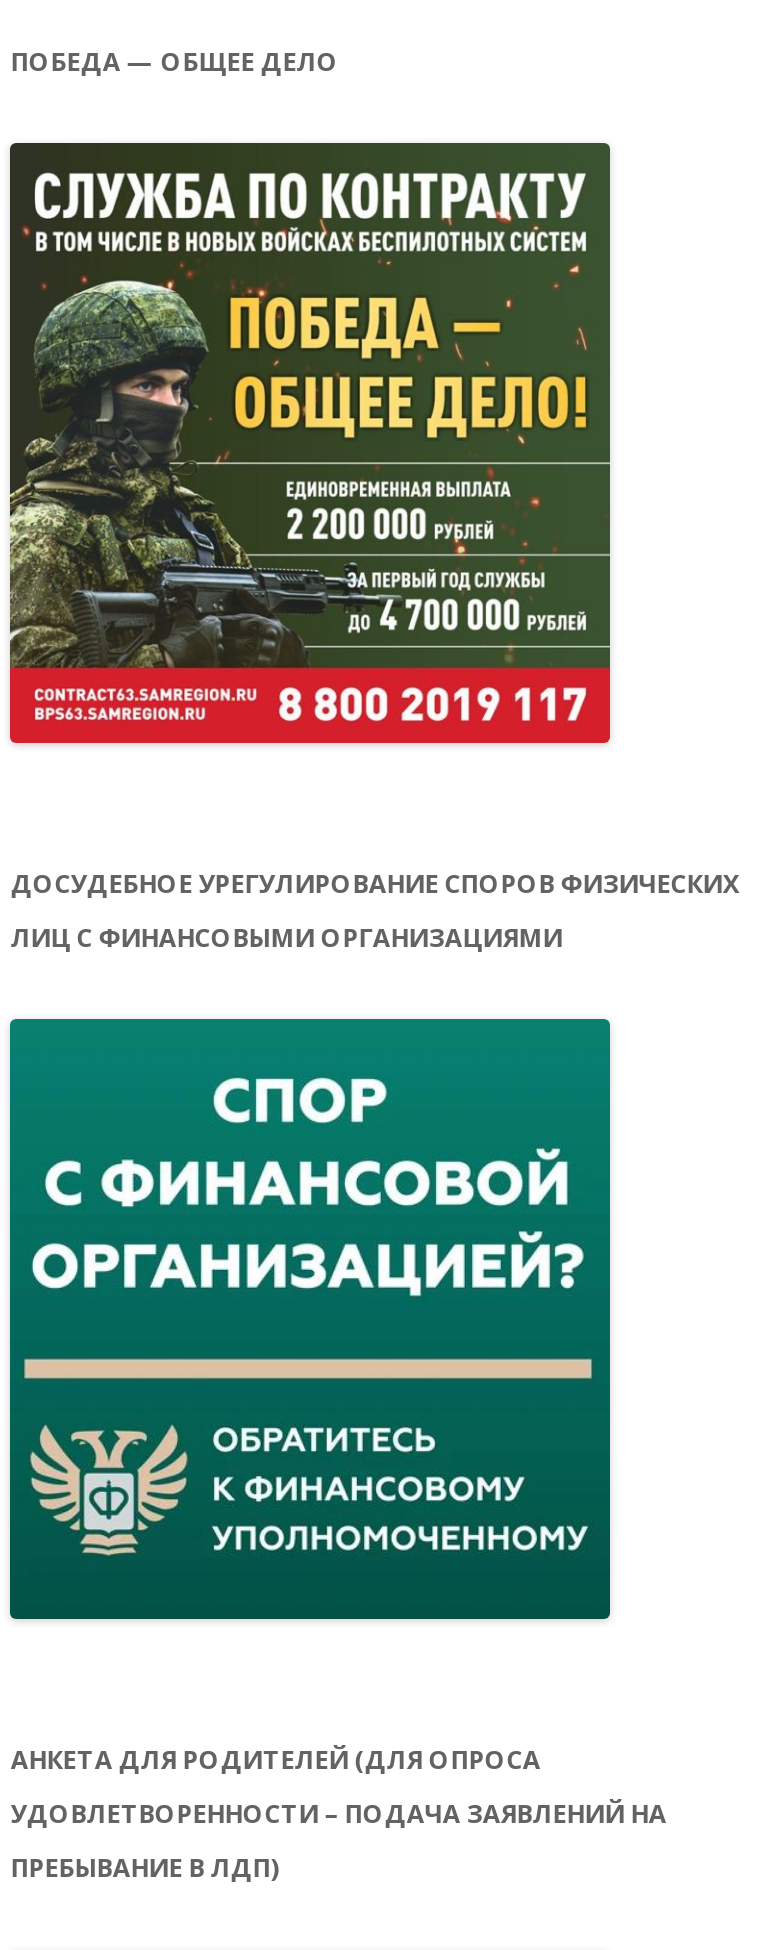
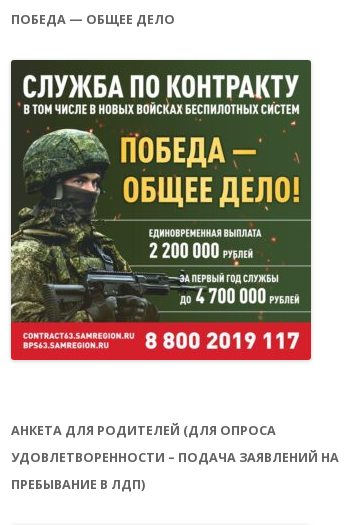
- ДОСУДЕБНОЕ УРЕГУЛИРОВАНИЕ СПОРОВ ФИЗИЧЕСКИХ
- ЛИЦ С ФИНАНСОВЫМИ ОРГАНИЗАЦИЯМИ

- [image]
